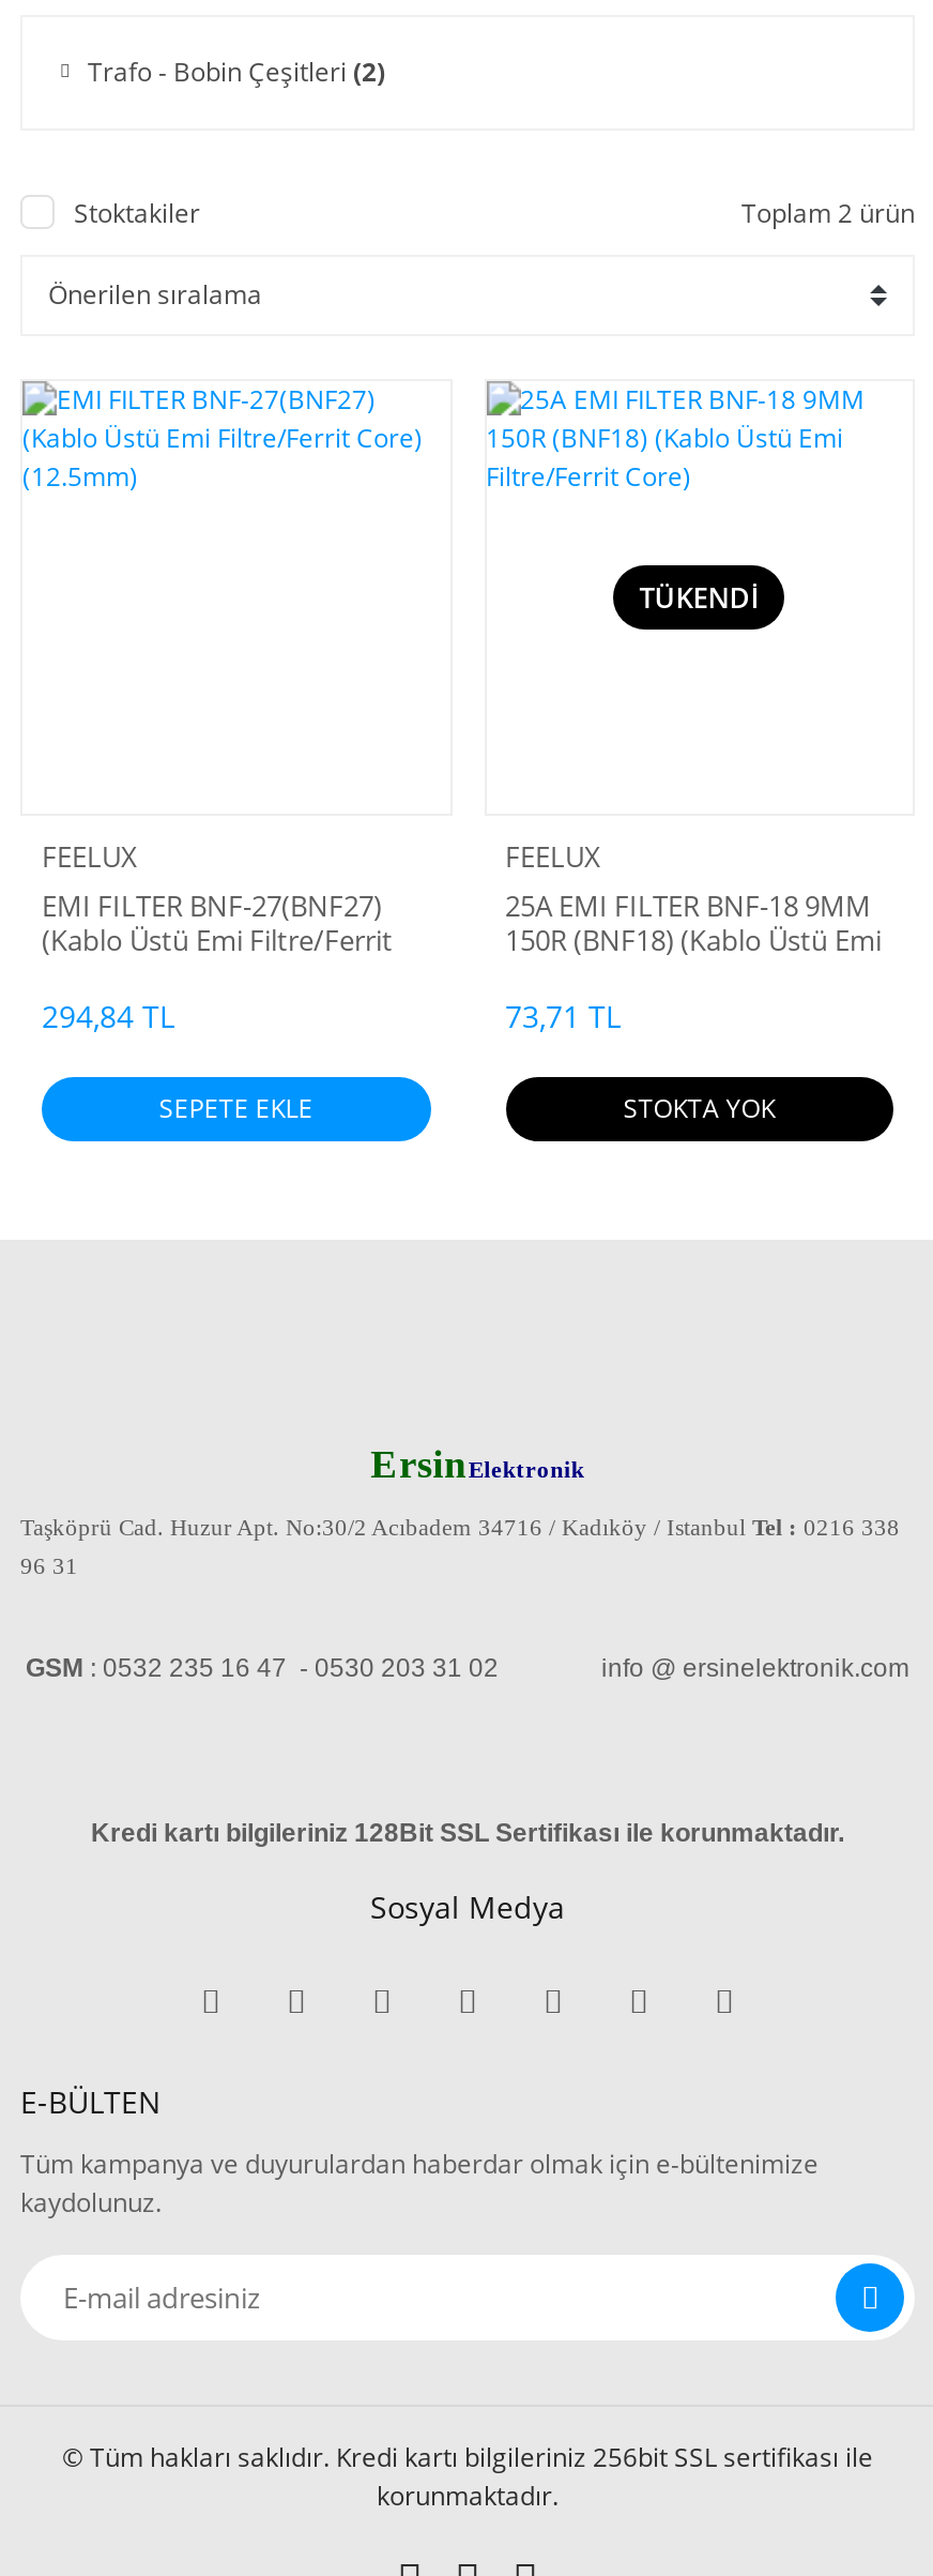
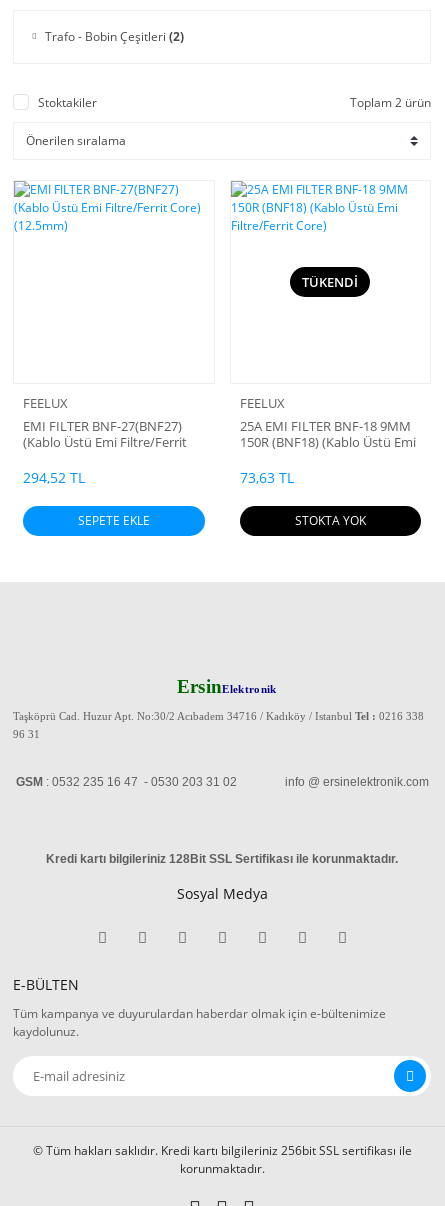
- 294,84 TL
+ 294,52 TL

- 73,71 TL
+ 73,63 TL
